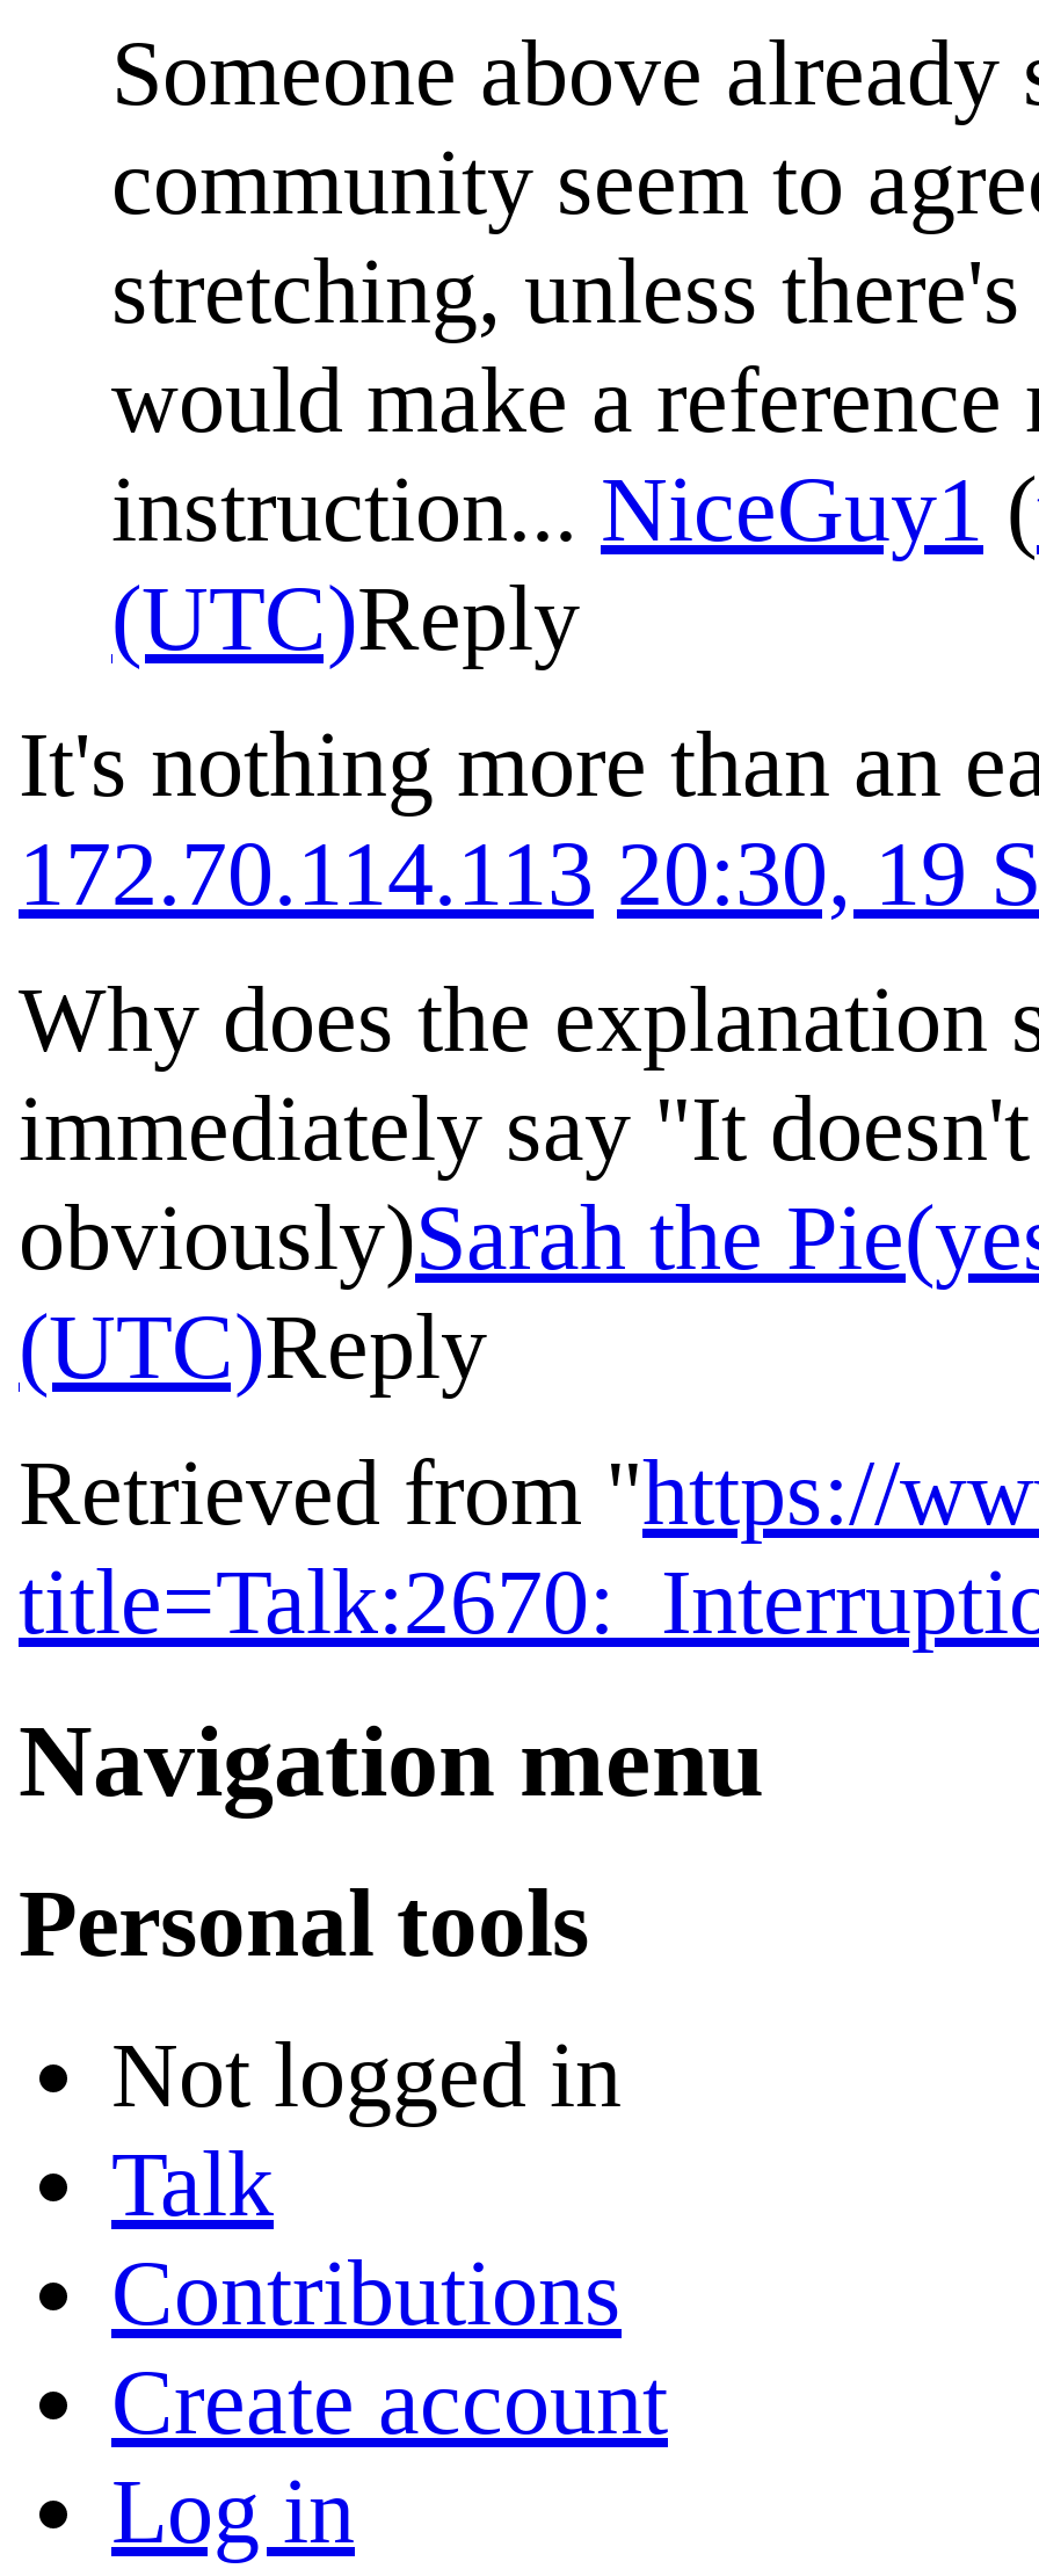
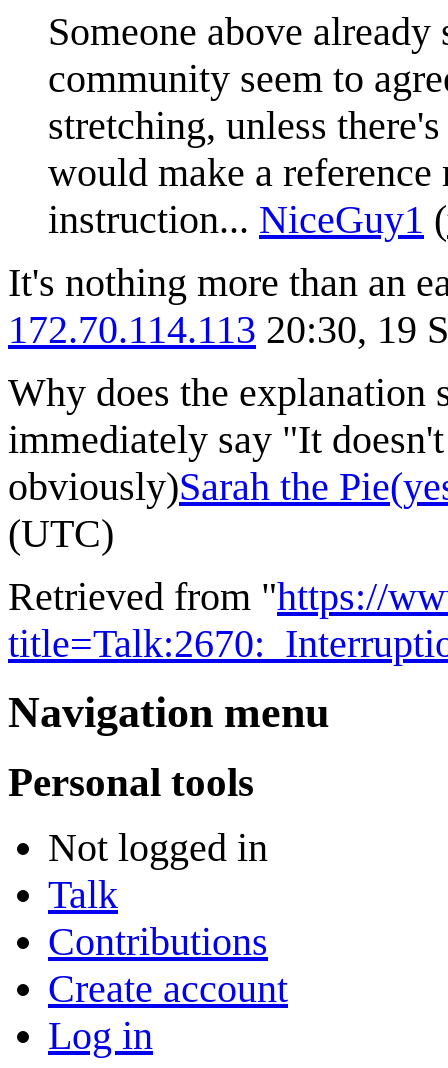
- (UTC)Reply

- (UTC)Reply
+ (UTC)
